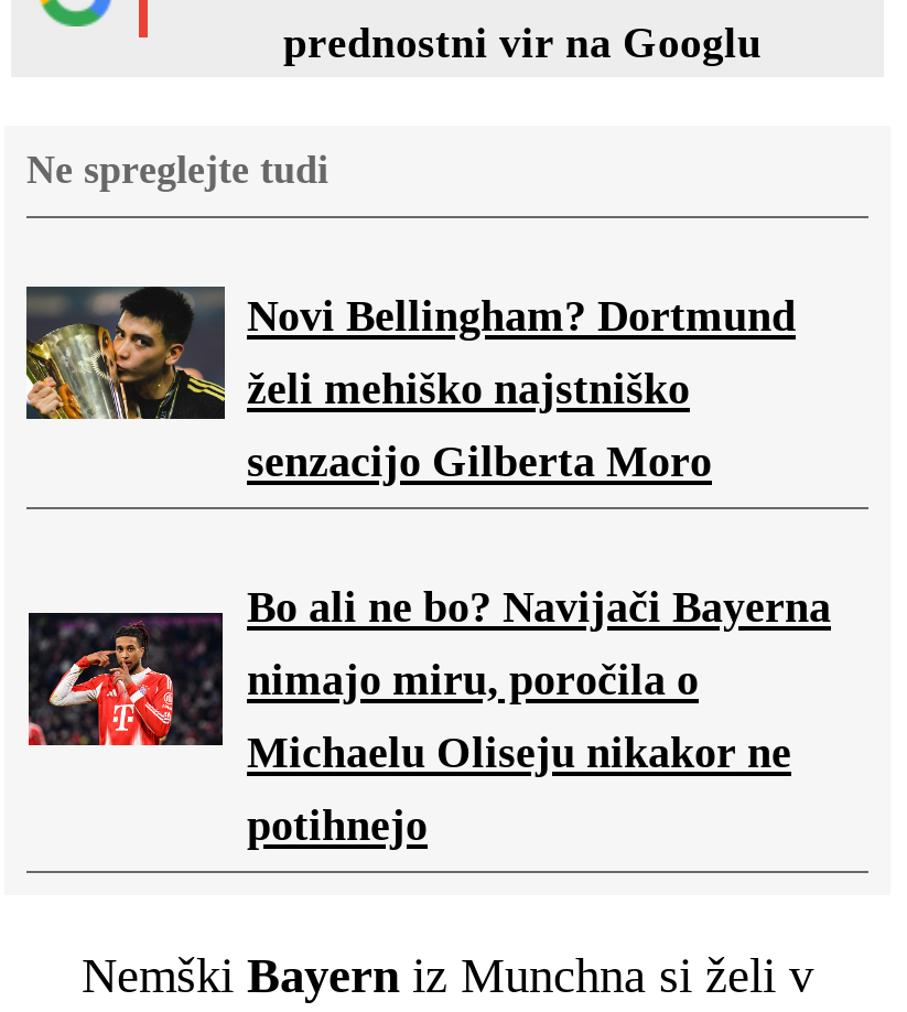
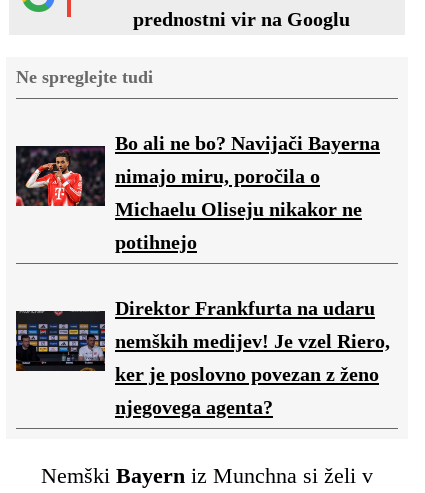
- [image]
- Novi Bellingham? Dortmund
- želi mehiško najstniško
- senzacijo Gilberta Moro

moved up: [image] | Bo ali ne bo? Navijači Bayerna | nimajo miru, poročila o | Michaelu Oliseju nikakor ne | potihnejo

+ [image]
+ Direktor Frankfurta na udaru
+ nemških medijev! Je vzel Riero,
+ ker je poslovno povezan z ženo
+ njegovega agenta?
